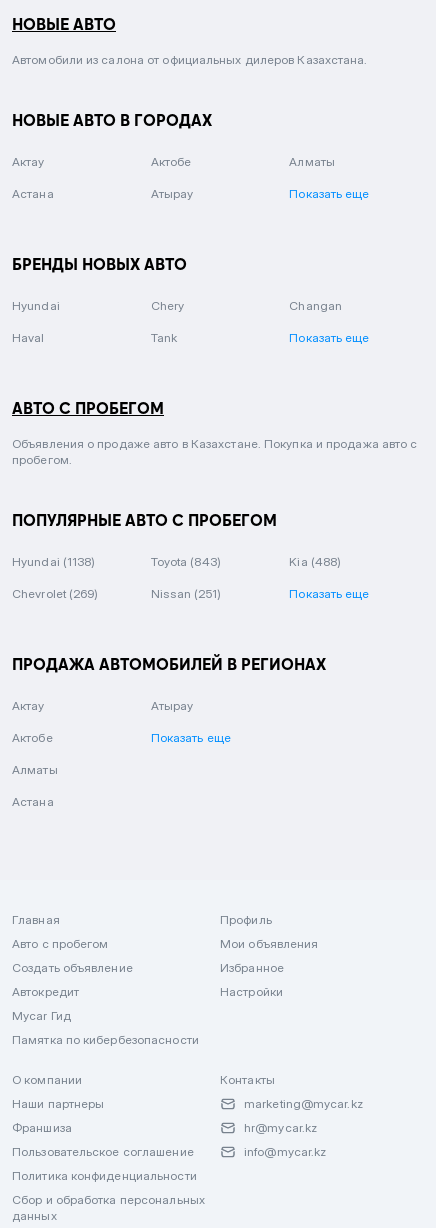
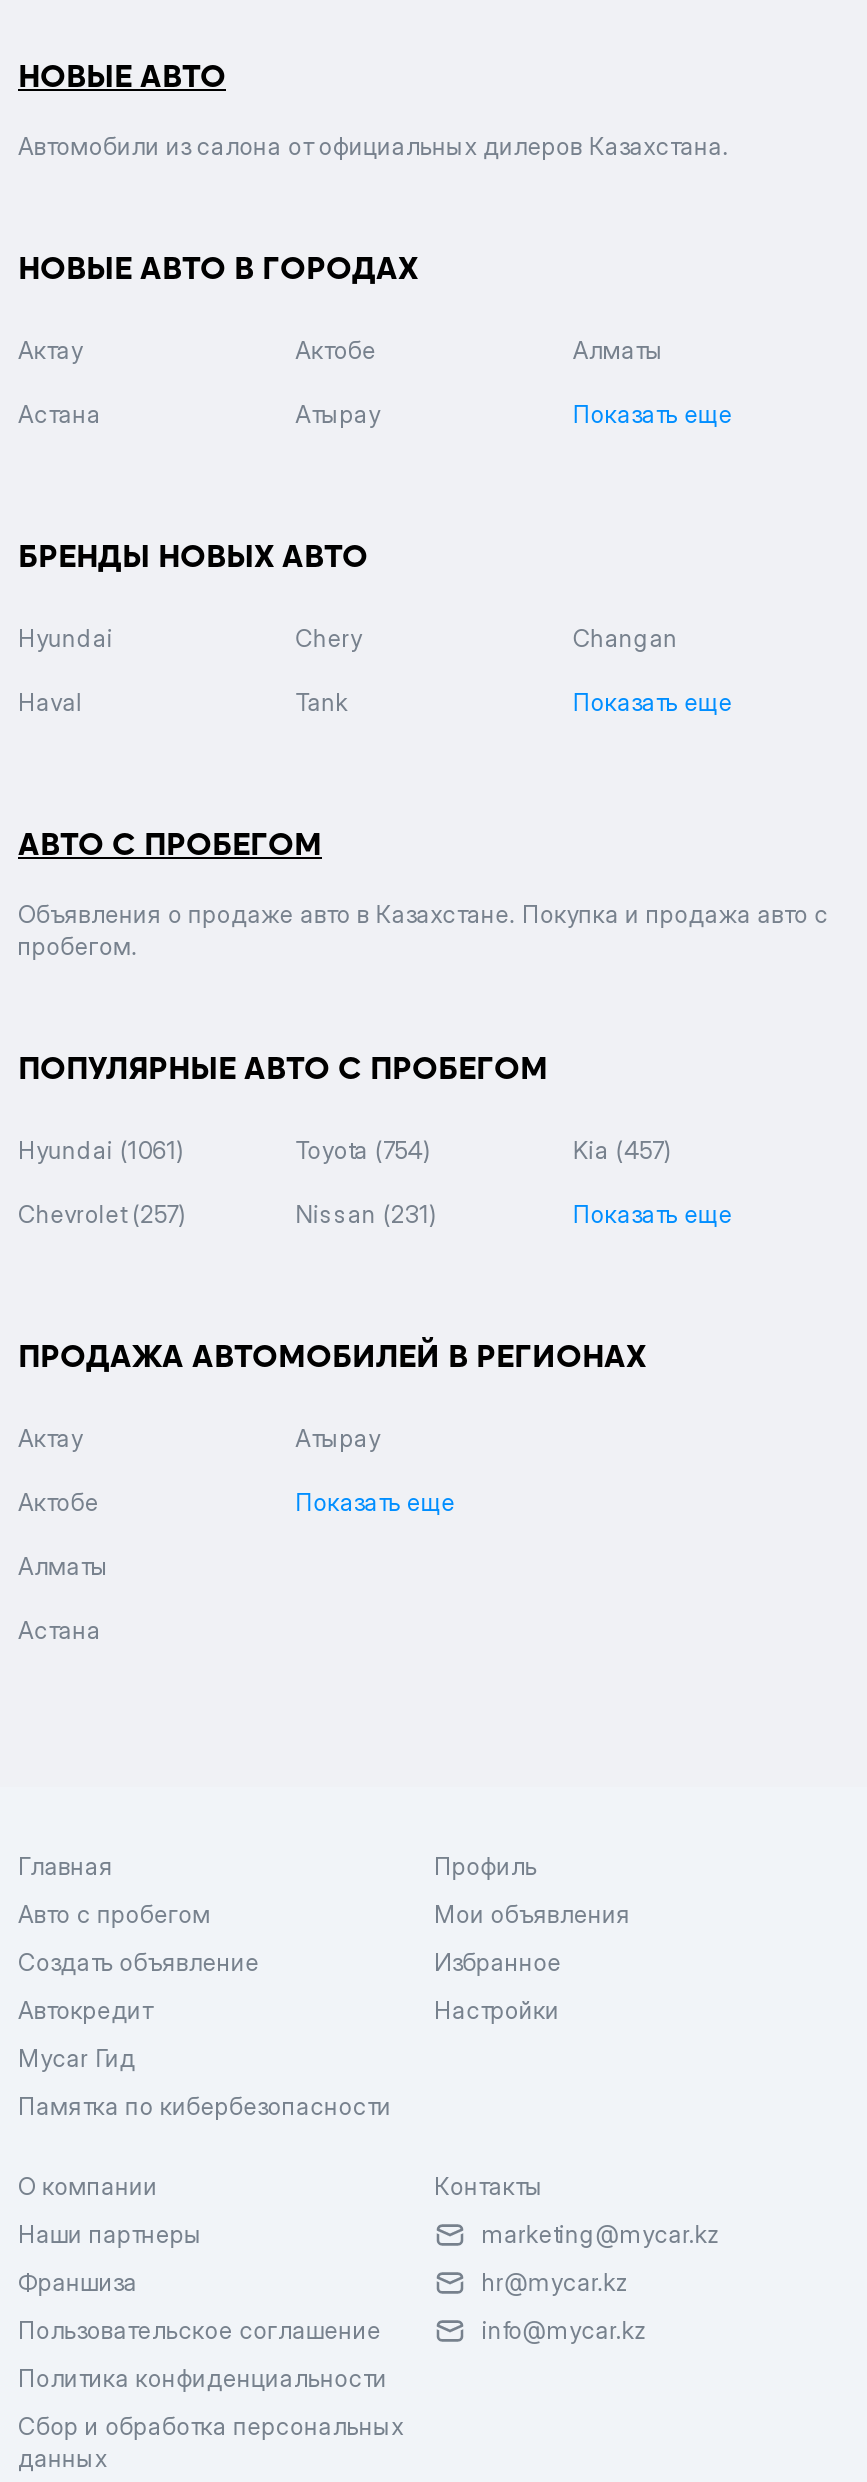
- Hyundai (1138)
+ Hyundai (1061)

- Toyota (843)
+ Toyota (754)

- Kia (488)
+ Kia (457)

- Chevrolet (269)
+ Chevrolet (257)

- Nissan (251)
+ Nissan (231)
